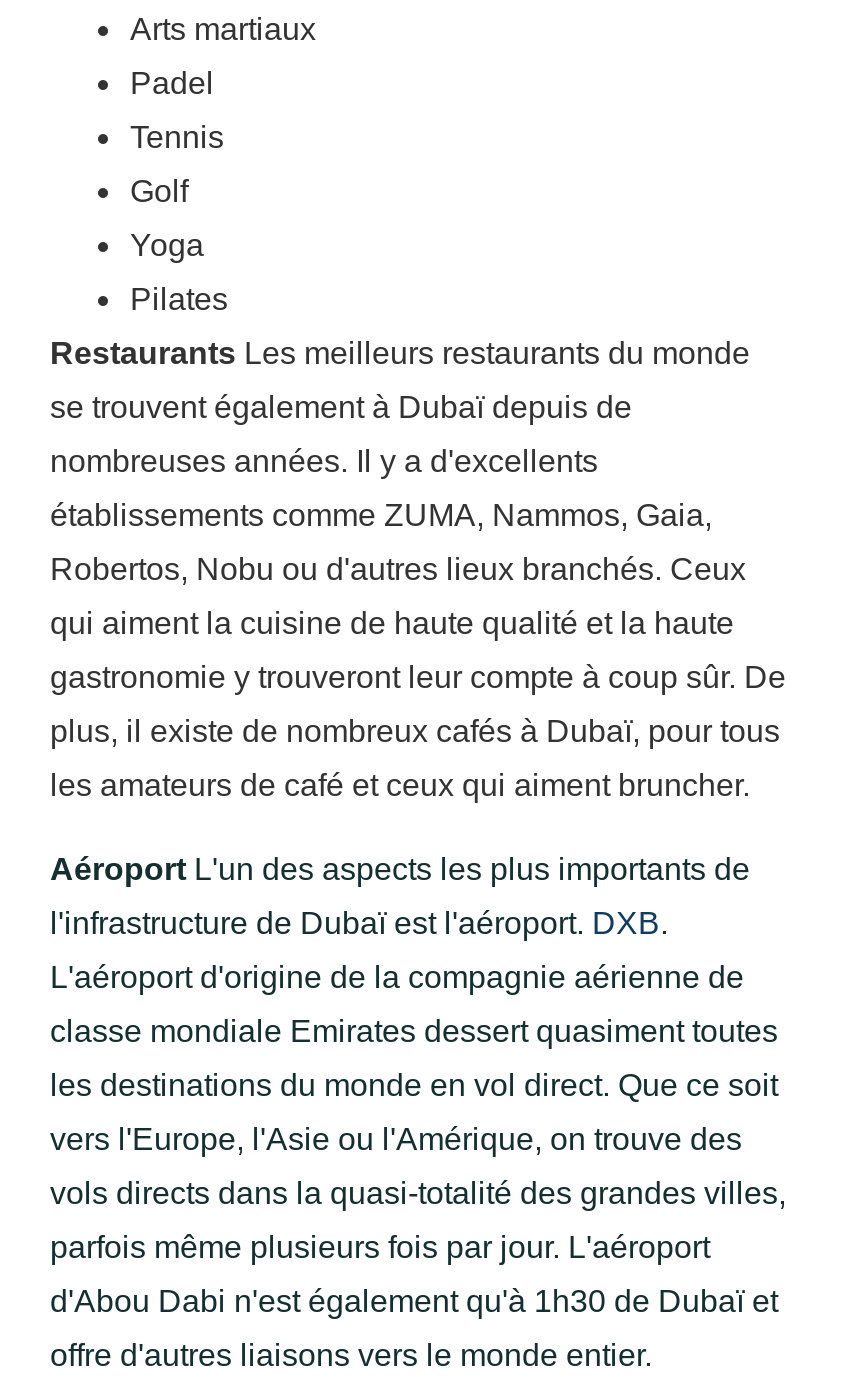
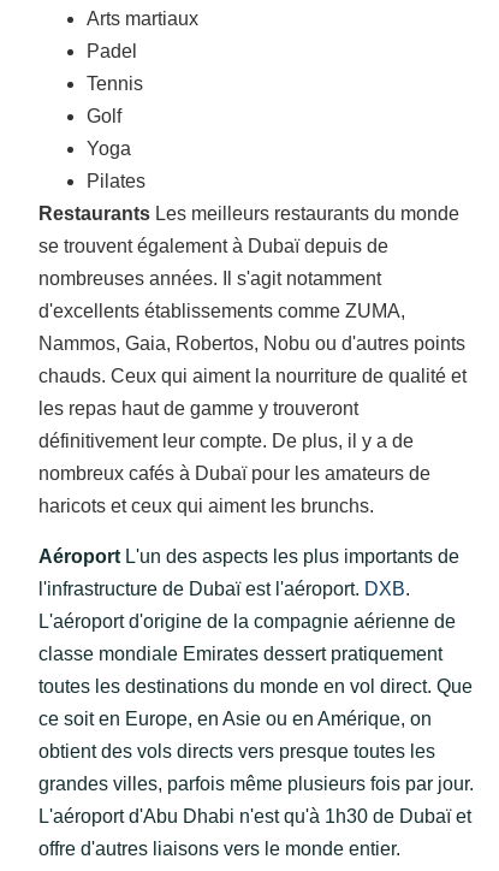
- nombreuses années. Il y a d'excellents
- établissements comme ZUMA, Nammos, Gaia,
- Robertos, Nobu ou d'autres lieux branchés. Ceux
- qui aiment la cuisine de haute qualité et la haute
- gastronomie y trouveront leur compte à coup sûr. De
- plus, il existe de nombreux cafés à Dubaï, pour tous
- les amateurs de café et ceux qui aiment bruncher.
+ nombreuses années. Il s'agit notamment
+ d'excellents établissements comme ZUMA,
+ Nammos, Gaia, Robertos, Nobu ou d'autres points
+ chauds. Ceux qui aiment la nourriture de qualité et
+ les repas haut de gamme y trouveront
+ définitivement leur compte. De plus, il y a de
+ nombreux cafés à Dubaï pour les amateurs de
+ haricots et ceux qui aiment les brunchs.

- classe mondiale Emirates dessert quasiment toutes
+ classe mondiale Emirates dessert pratiquement

- les destinations du monde en vol direct. Que ce soit
+ toutes les destinations du monde en vol direct. Que

- vers l'Europe, l'Asie ou l'Amérique, on trouve des
+ ce soit en Europe, en Asie ou en Amérique, on

- vols directs dans la quasi-totalité des grandes villes,
+ obtient des vols directs vers presque toutes les

- parfois même plusieurs fois par jour. L'aéroport
+ grandes villes, parfois même plusieurs fois par jour.

- d'Abou Dabi n'est également qu'à 1h30 de Dubaï et
+ L'aéroport d'Abu Dhabi n'est qu'à 1h30 de Dubaï et
